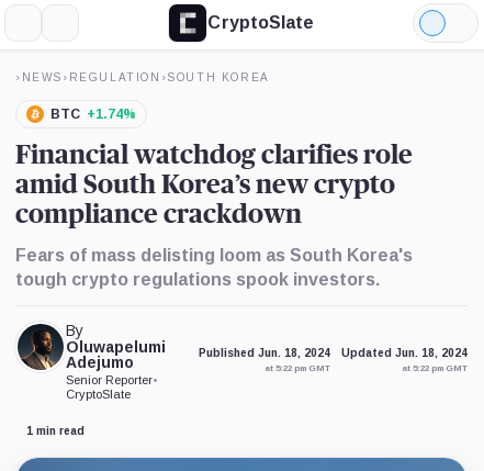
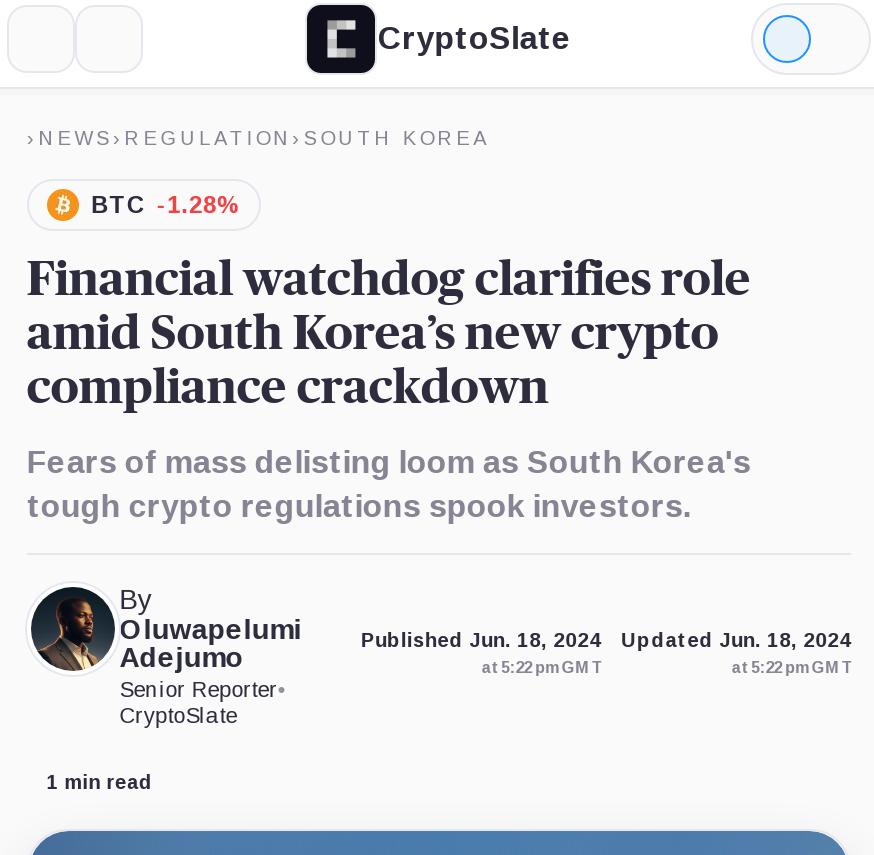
- BTC +1.74%
+ BTC -1.28%
